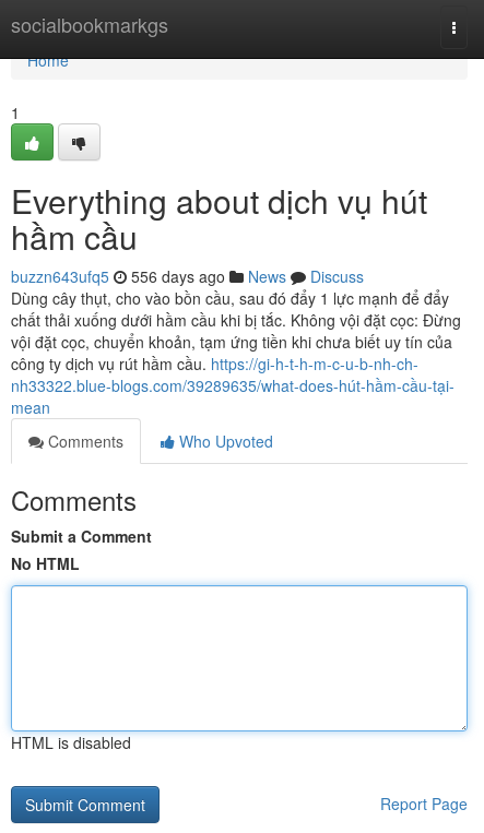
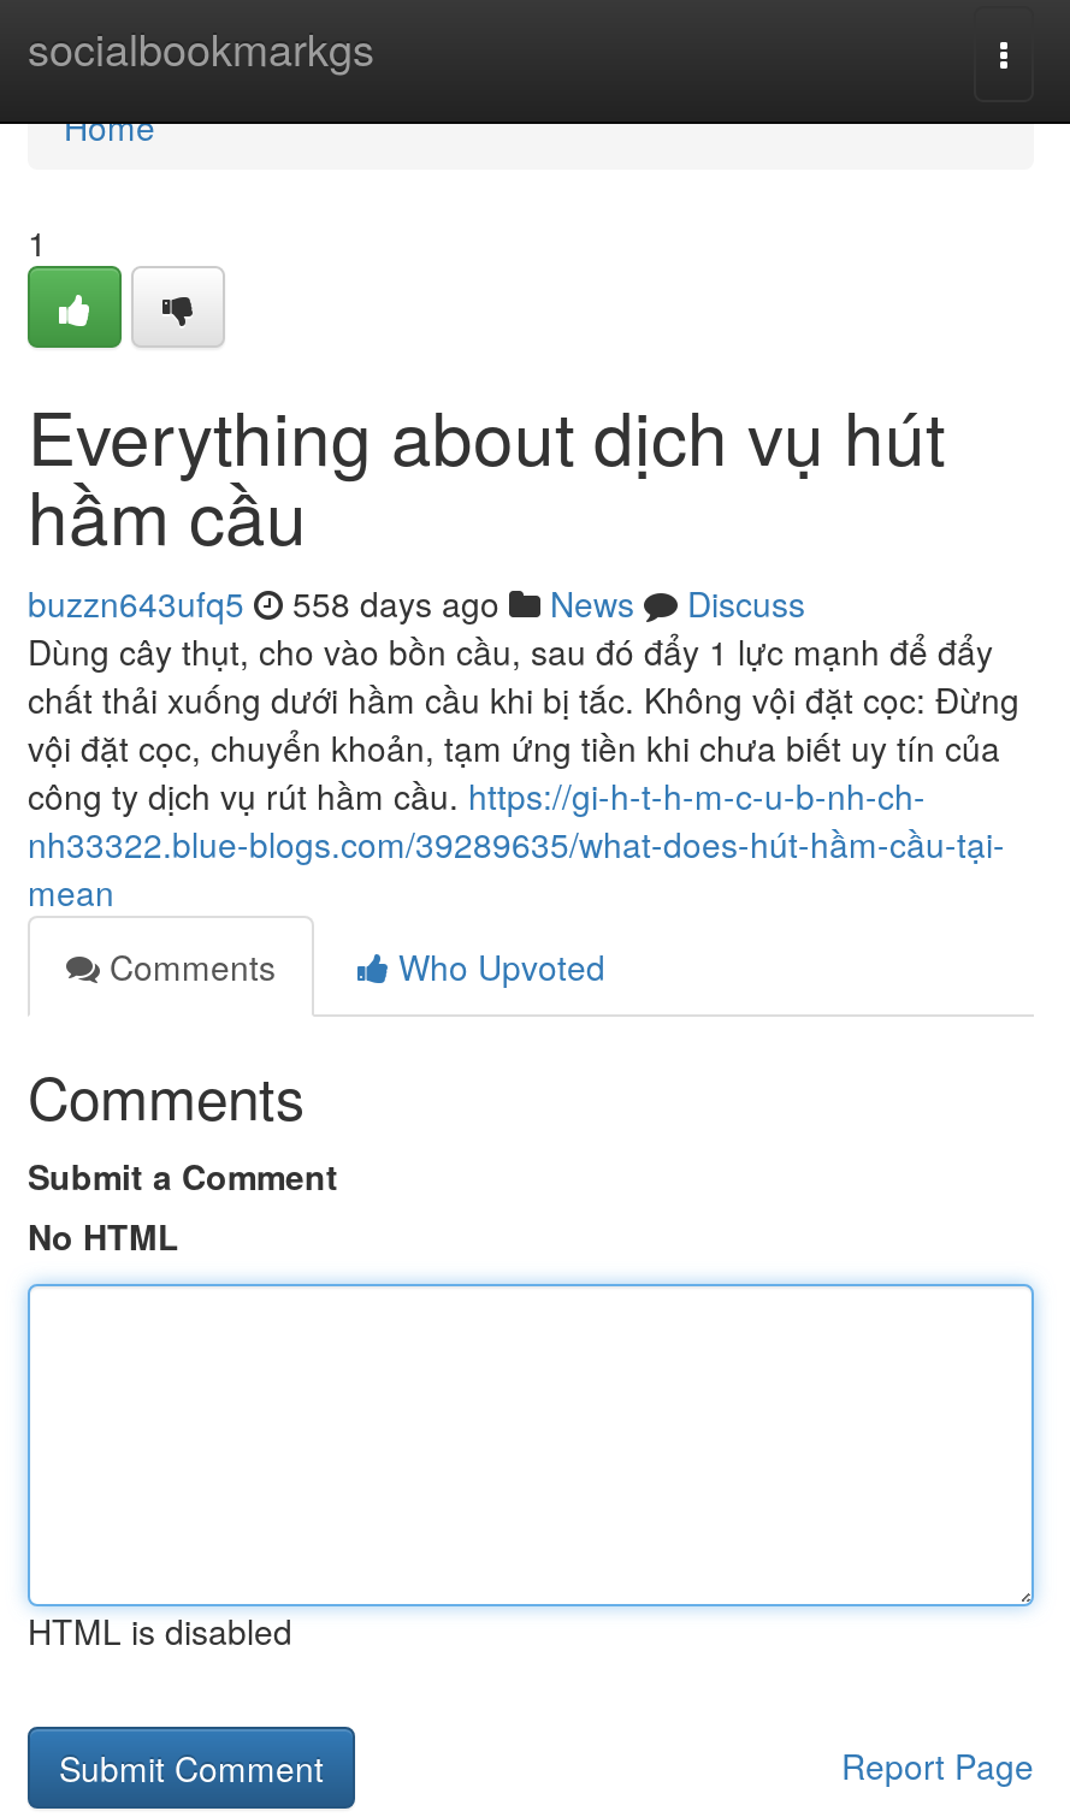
- buzzn643ufq5 556 days ago News Discuss
+ buzzn643ufq5 558 days ago News Discuss
